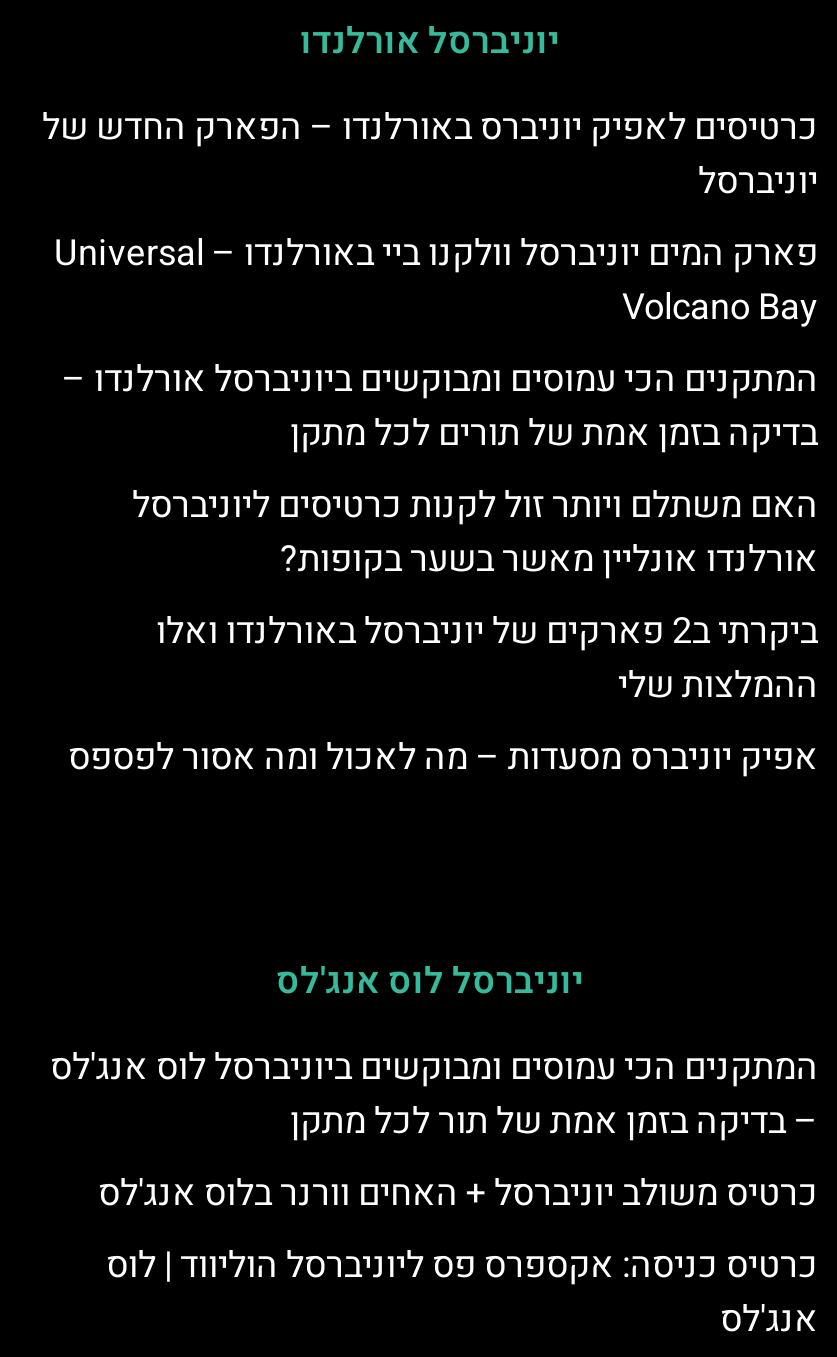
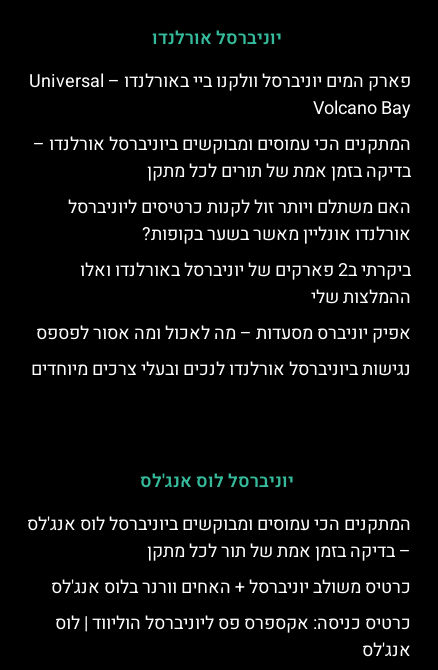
- כרטיסים לאפיק יוניברס באורלנדו – הפארק החדש של
- יוניברסל

moved up: Volcano Bay | המתקנים הכי עמוסים ומבוקשים ביוניברסל אורלנדו – | בדיקה בזמן אמת של תורים לכל מתקן | האם משתלם ויותר זול לקנות כרטיסים ליוניברסל | אורלנדו אונליין מאשר בשער בקופות? | ההמלצות שלי | אפיק יוניברס מסעדות – מה לאכול ומה אסור לפספס

+ נגישות ביוניברסל אורלנדו לנכים ובעלי צרכים מיוחדים
